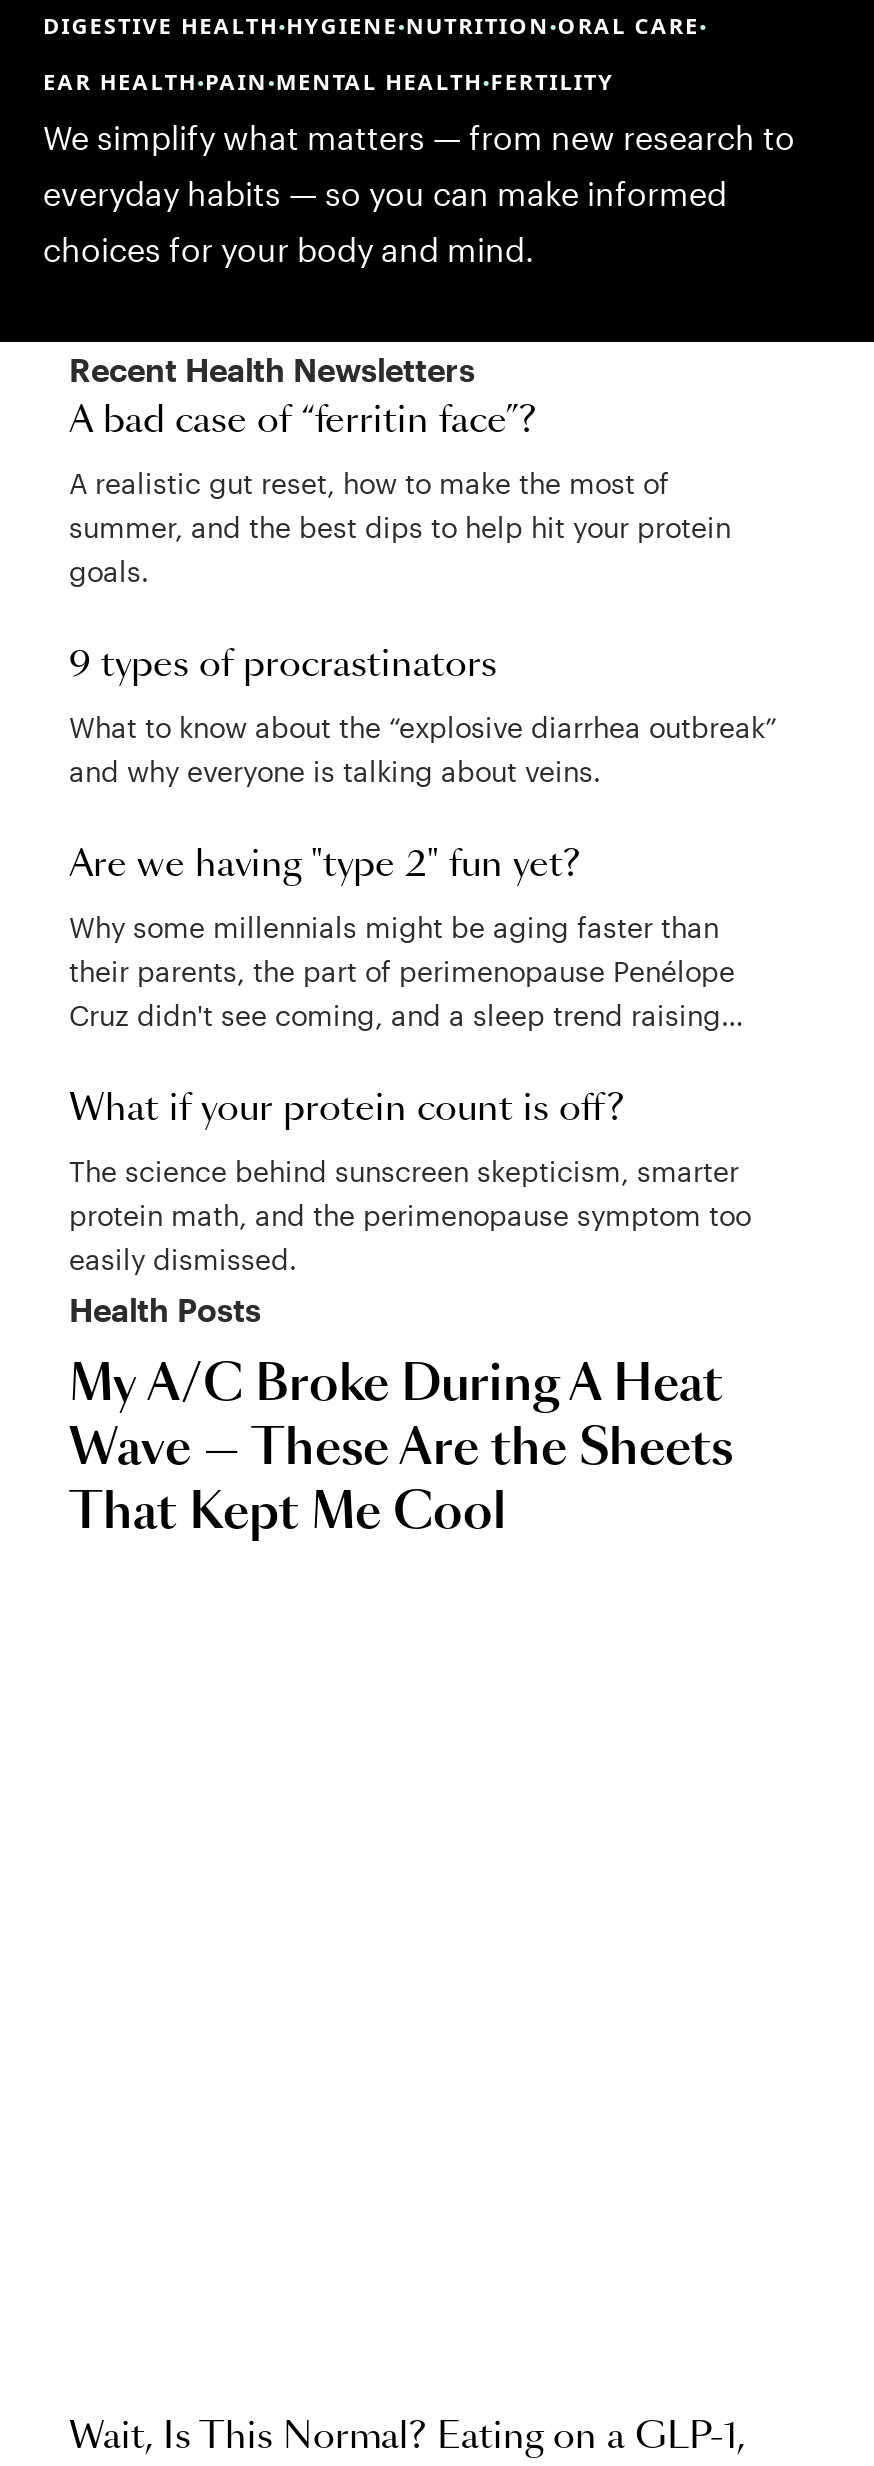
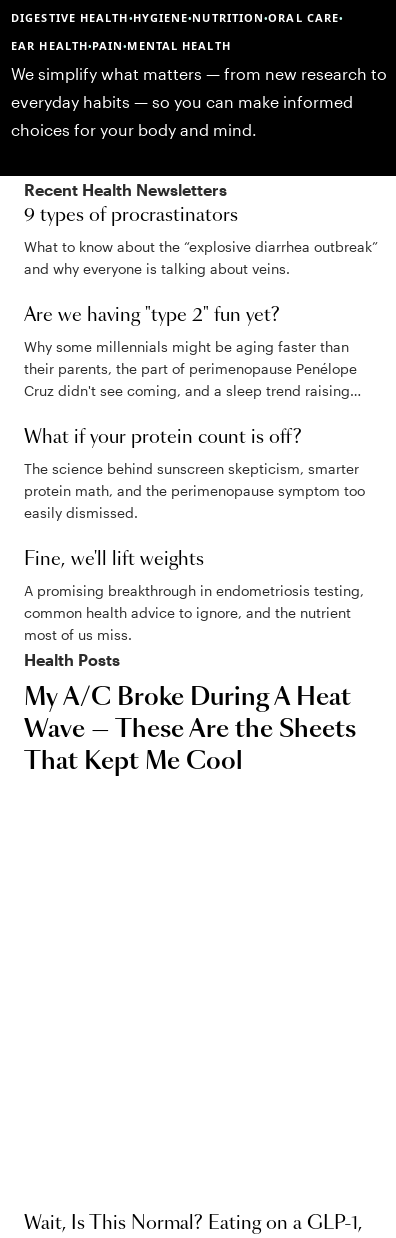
- EAR HEALTH•PAIN•MENTAL HEALTH•FERTILITY
+ EAR HEALTH•PAIN•MENTAL HEALTH

- A bad case of “ferritin face”?
- A realistic gut reset, how to make the most of
- summer, and the best dips to help hit your protein
- goals.

moved up: 9 types of procrastinators | What to know about the “explosive diarrhea outbreak” | and why everyone is talking about veins. | ... | protein math, and the perimenopause symptom too | easily dismissed.

+ Fine, we'll lift weights
+ A promising breakthrough in endometriosis testing,
+ common health advice to ignore, and the nutrient
+ most of us miss.
